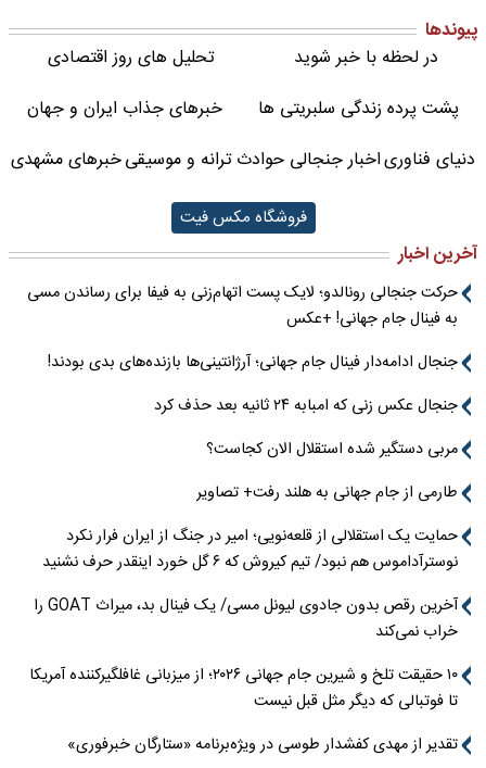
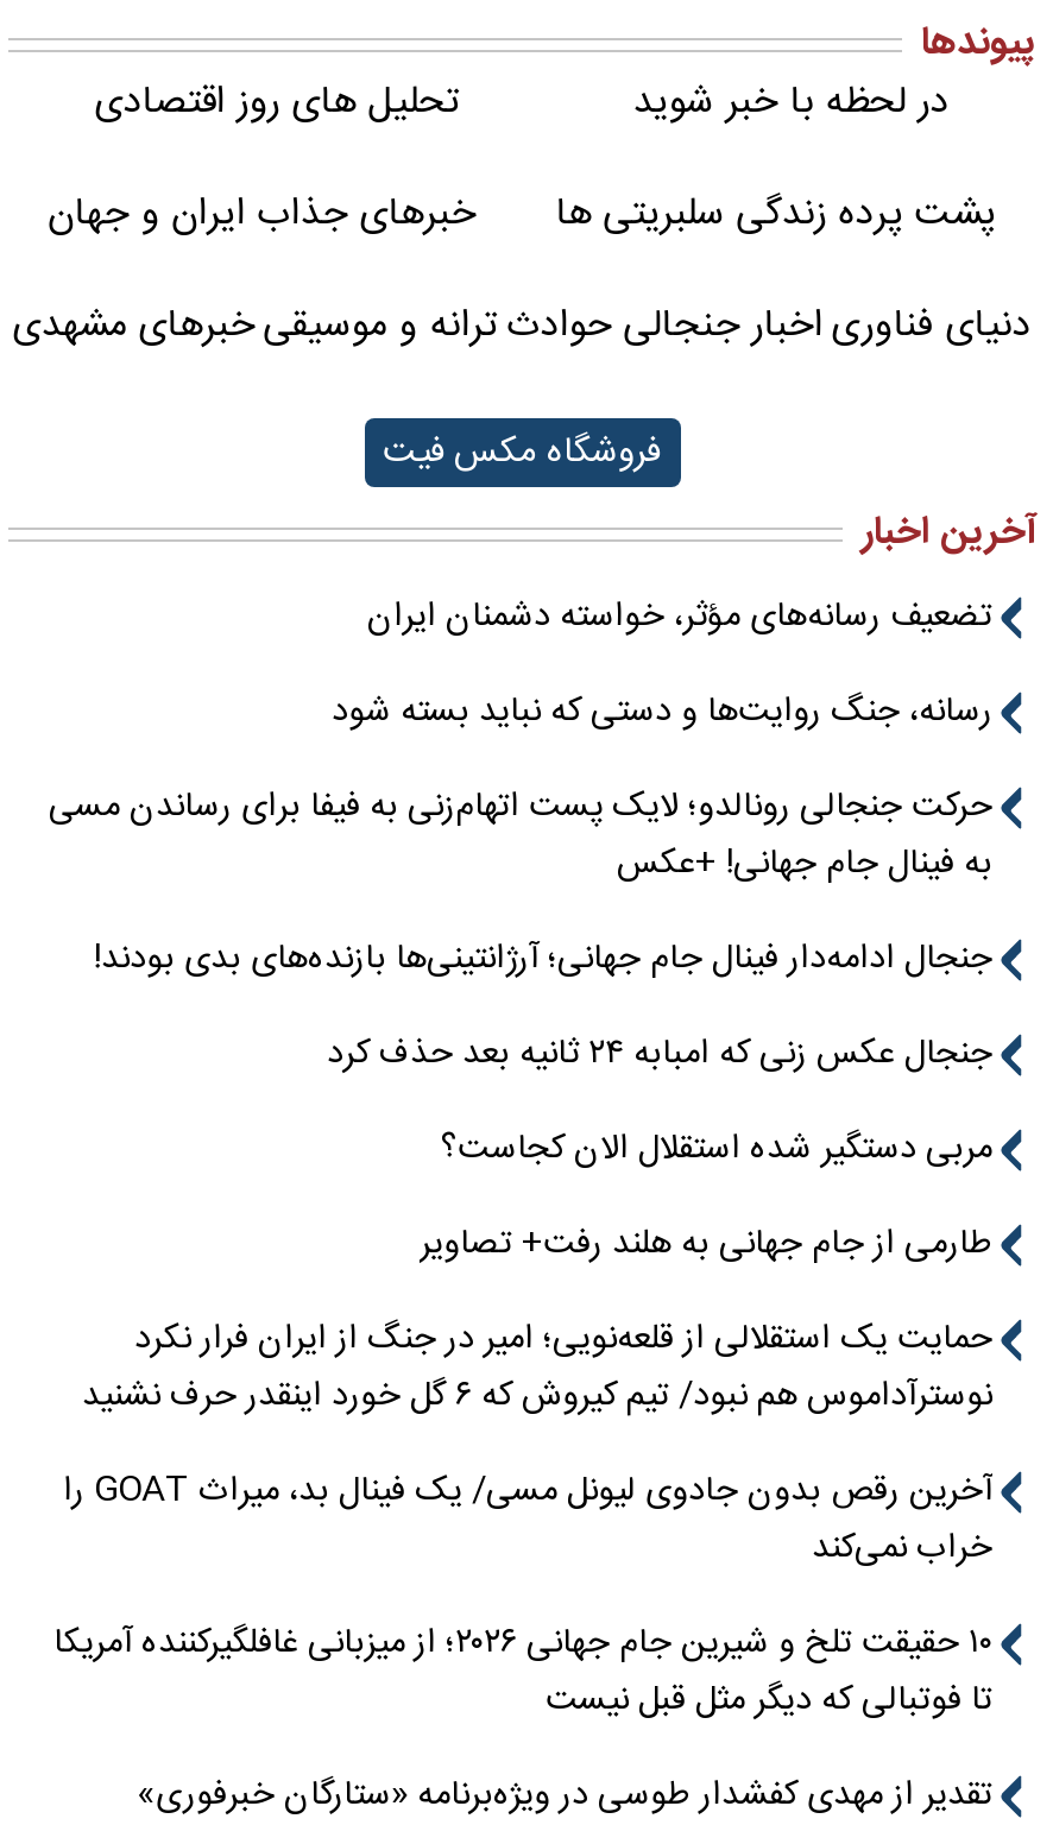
+ تضعیف رسانه‌های مؤثر، خواسته دشمنان ایران
+ رسانه، جنگ روایت‌ها و دستی که نباید بسته شود
